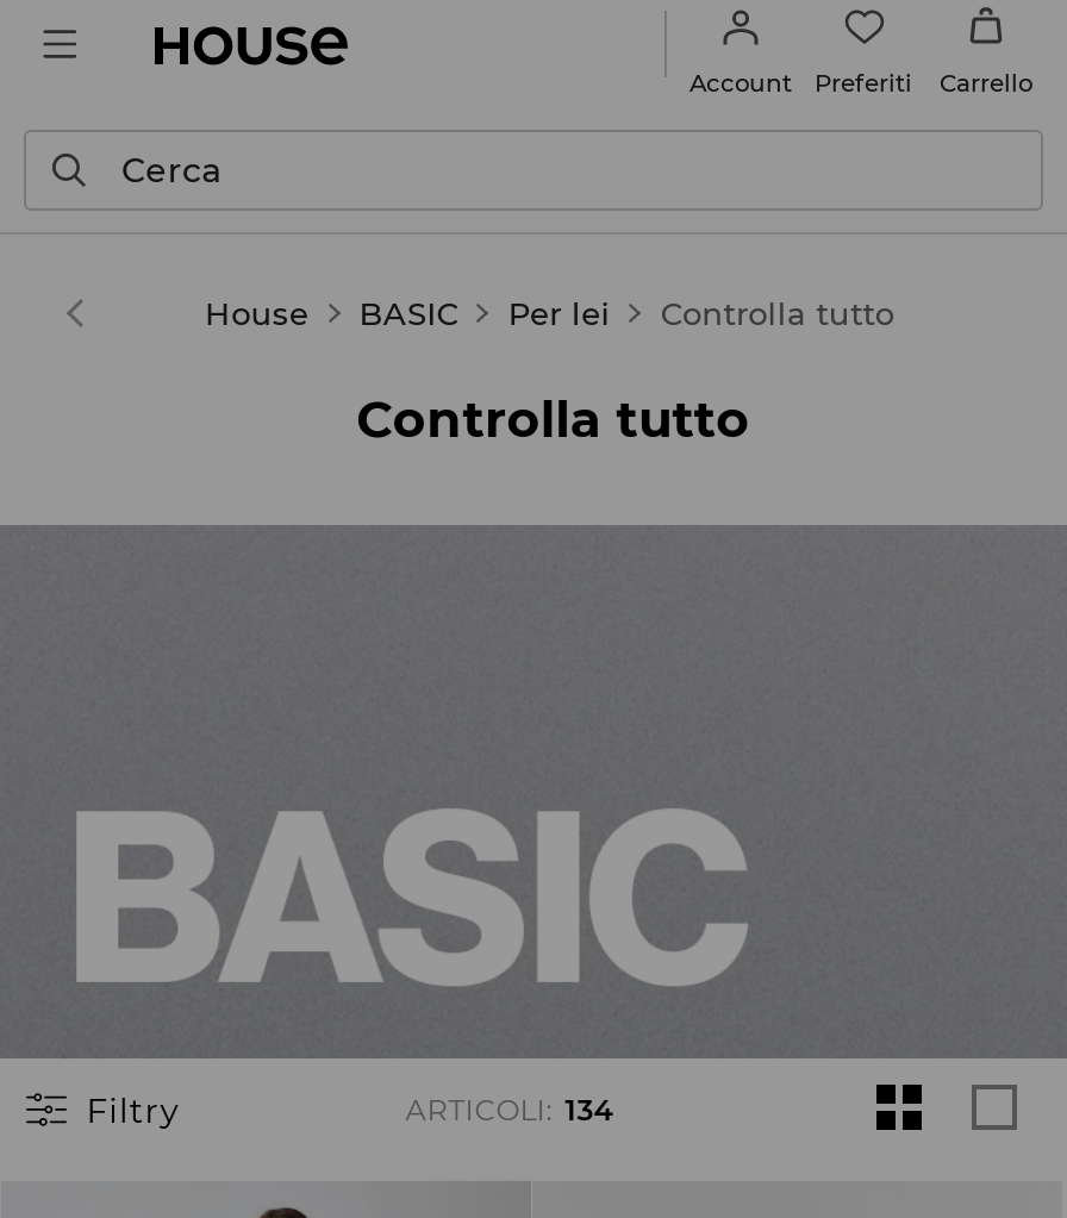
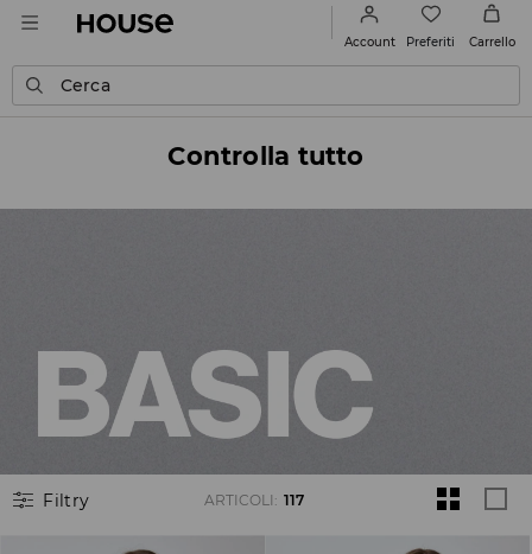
- House
- BASIC
- Per lei
- Controlla tutto

- ARTICOLI: 134
+ ARTICOLI: 117
